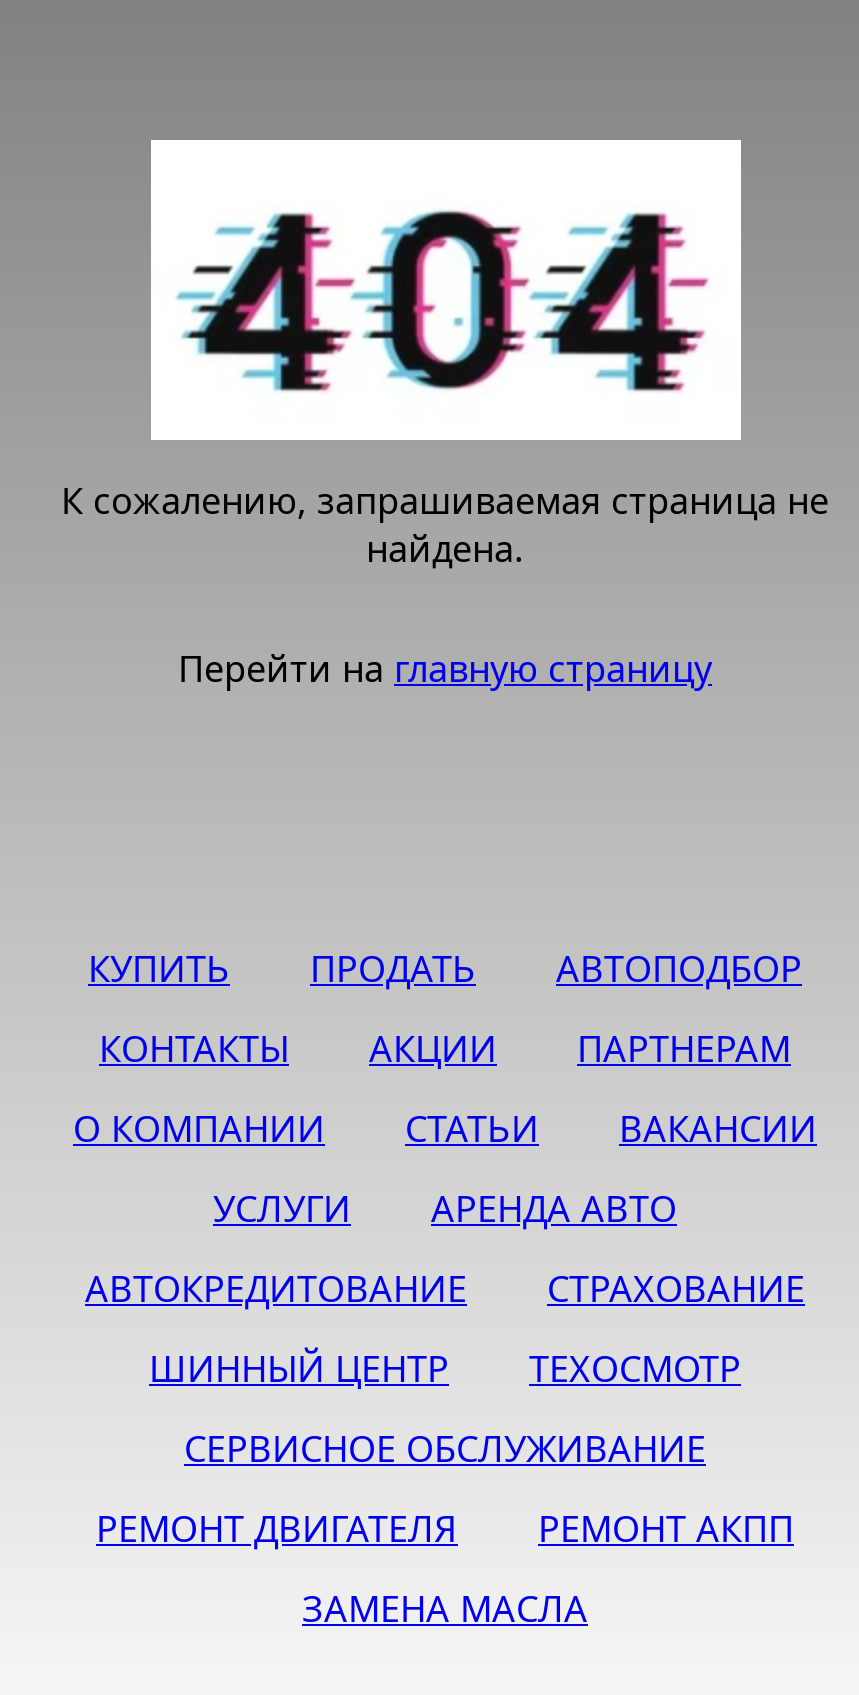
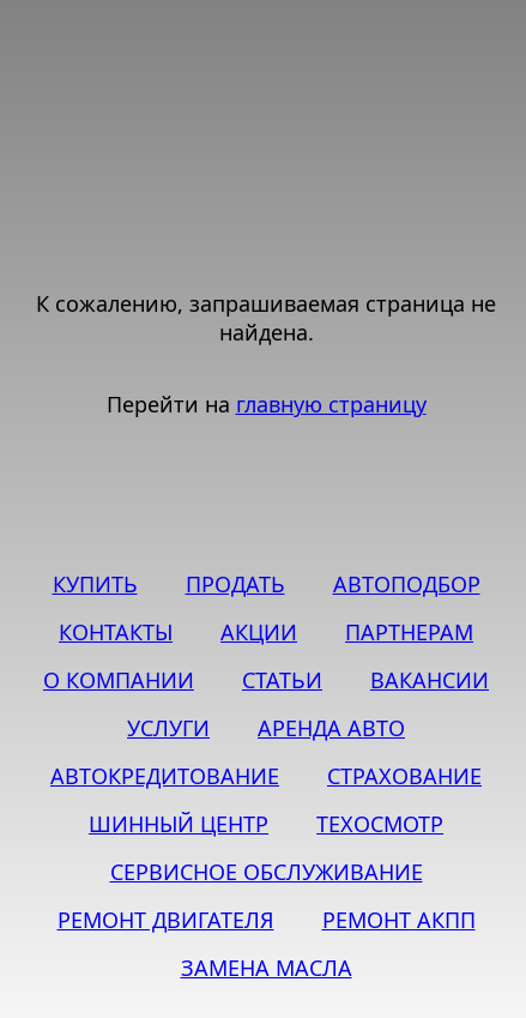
- [image]
